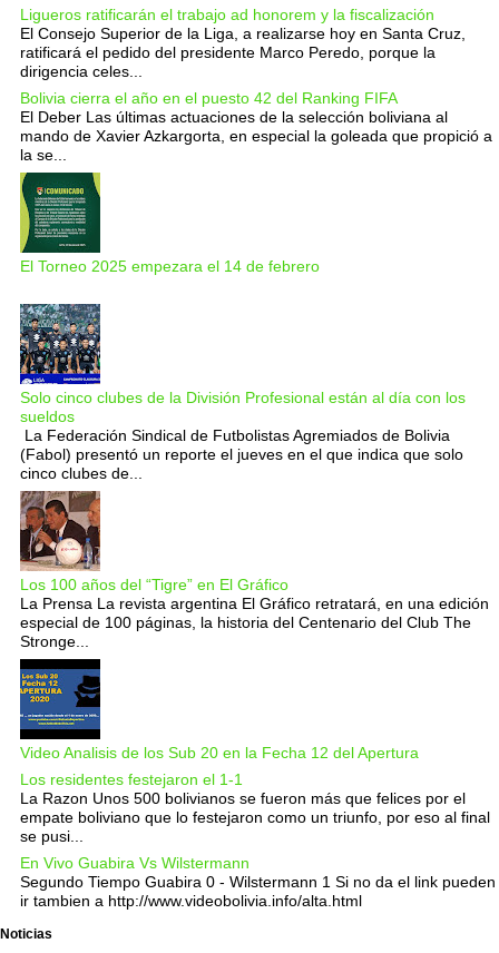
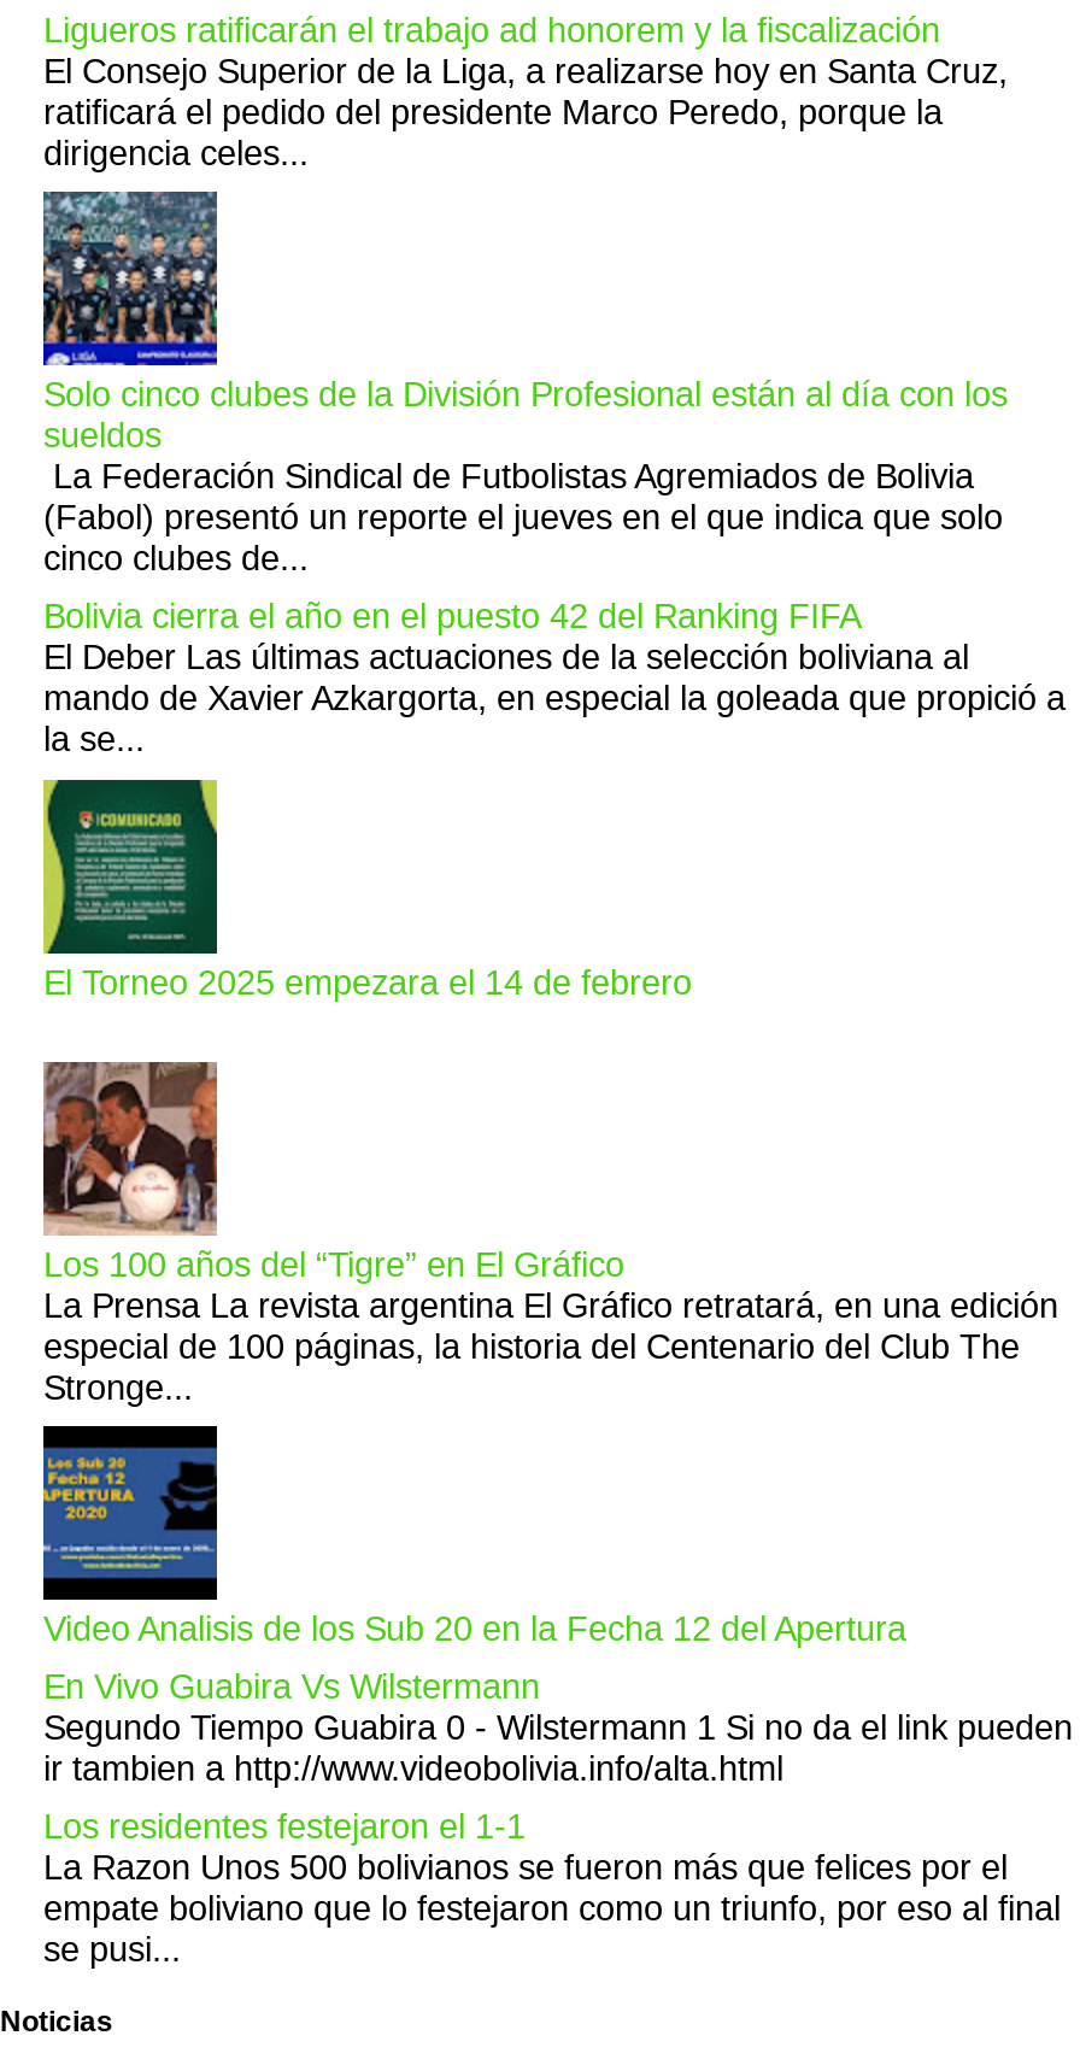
moved down: [image] | Bolivia cierra el año en el puesto 42 del Ranking FIFA | El Deber Las últimas actuaciones de la selección boliviana al | mando de Xavier Azkargorta, en especial la goleada que propició a | la se... | El Torneo 2025 empezara el 14 de febrero

moved up: [image] | Solo cinco clubes de la División Profesional están al día con los | sueldos | La Federación Sindical de Futbolistas Agremiados de Bolivia | (Fabol) presentó un reporte el jueves en el que indica que solo | cinco clubes de...

moved down: Los residentes festejaron el 1-1 | La Razon Unos 500 bolivianos se fueron más que felices por el | empate boliviano que lo festejaron como un triunfo, por eso al final | se pusi...

moved up: En Vivo Guabira Vs Wilstermann | Segundo Tiempo Guabira 0 - Wilstermann 1 Si no da el link pueden | ir tambien a http://www.videobolivia.info/alta.html
